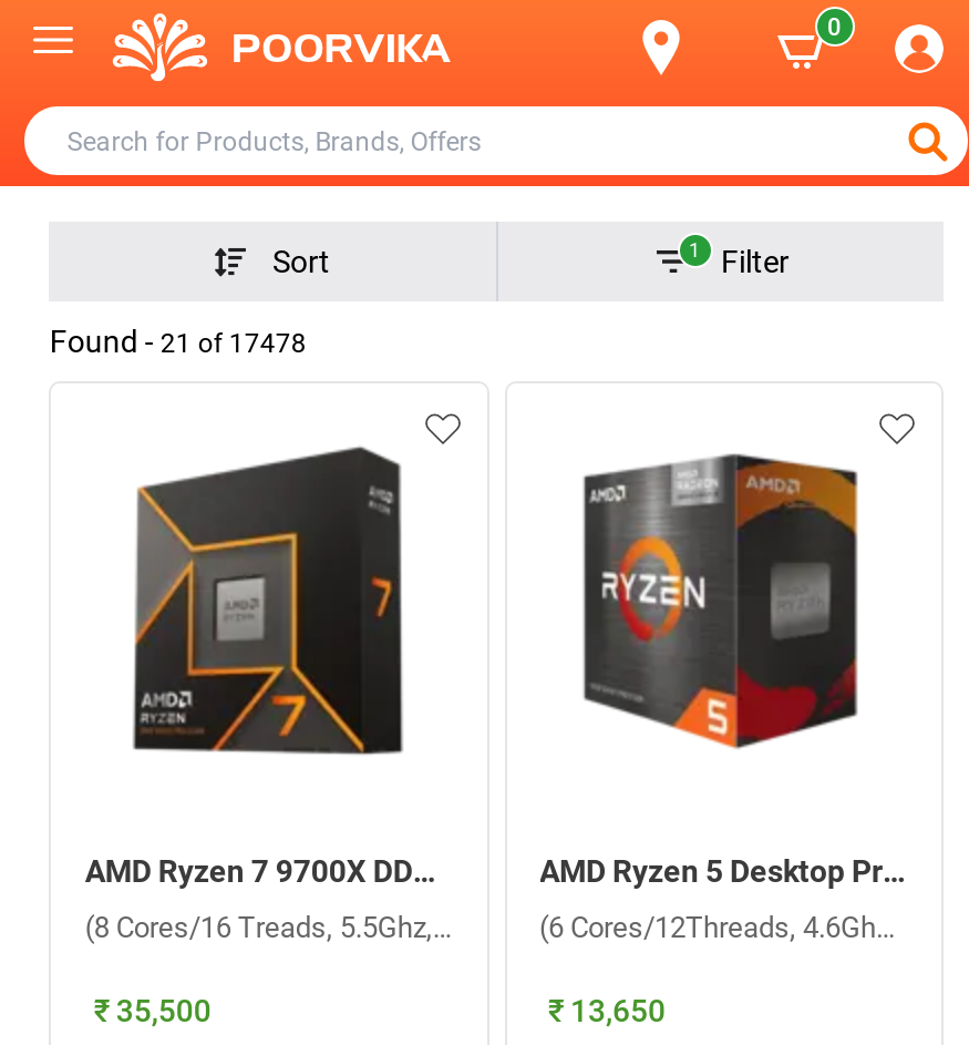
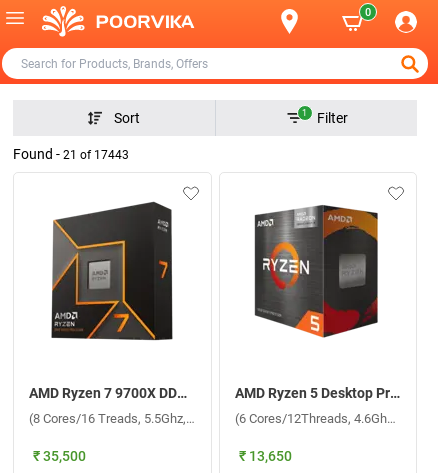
- Found - 21 of 17478
+ Found - 21 of 17443
